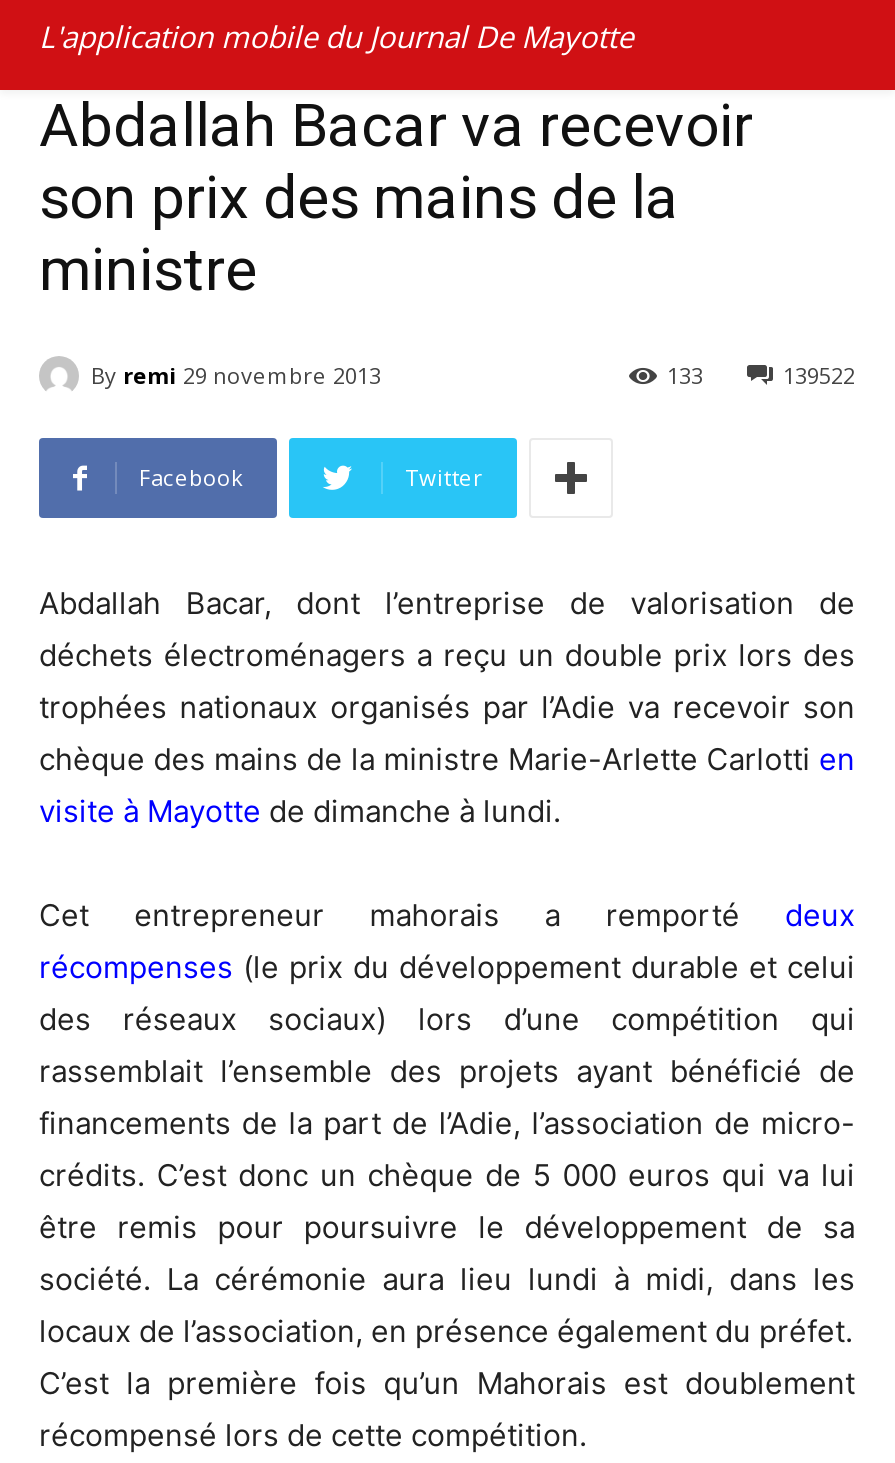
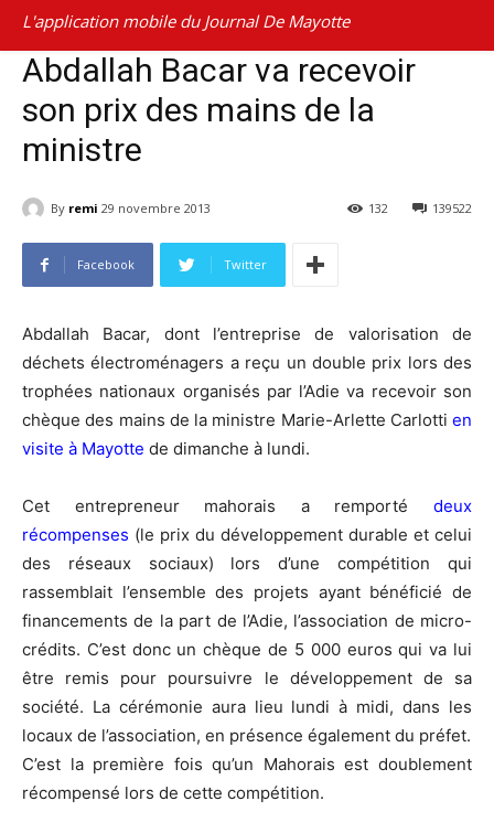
- 133
+ 132
